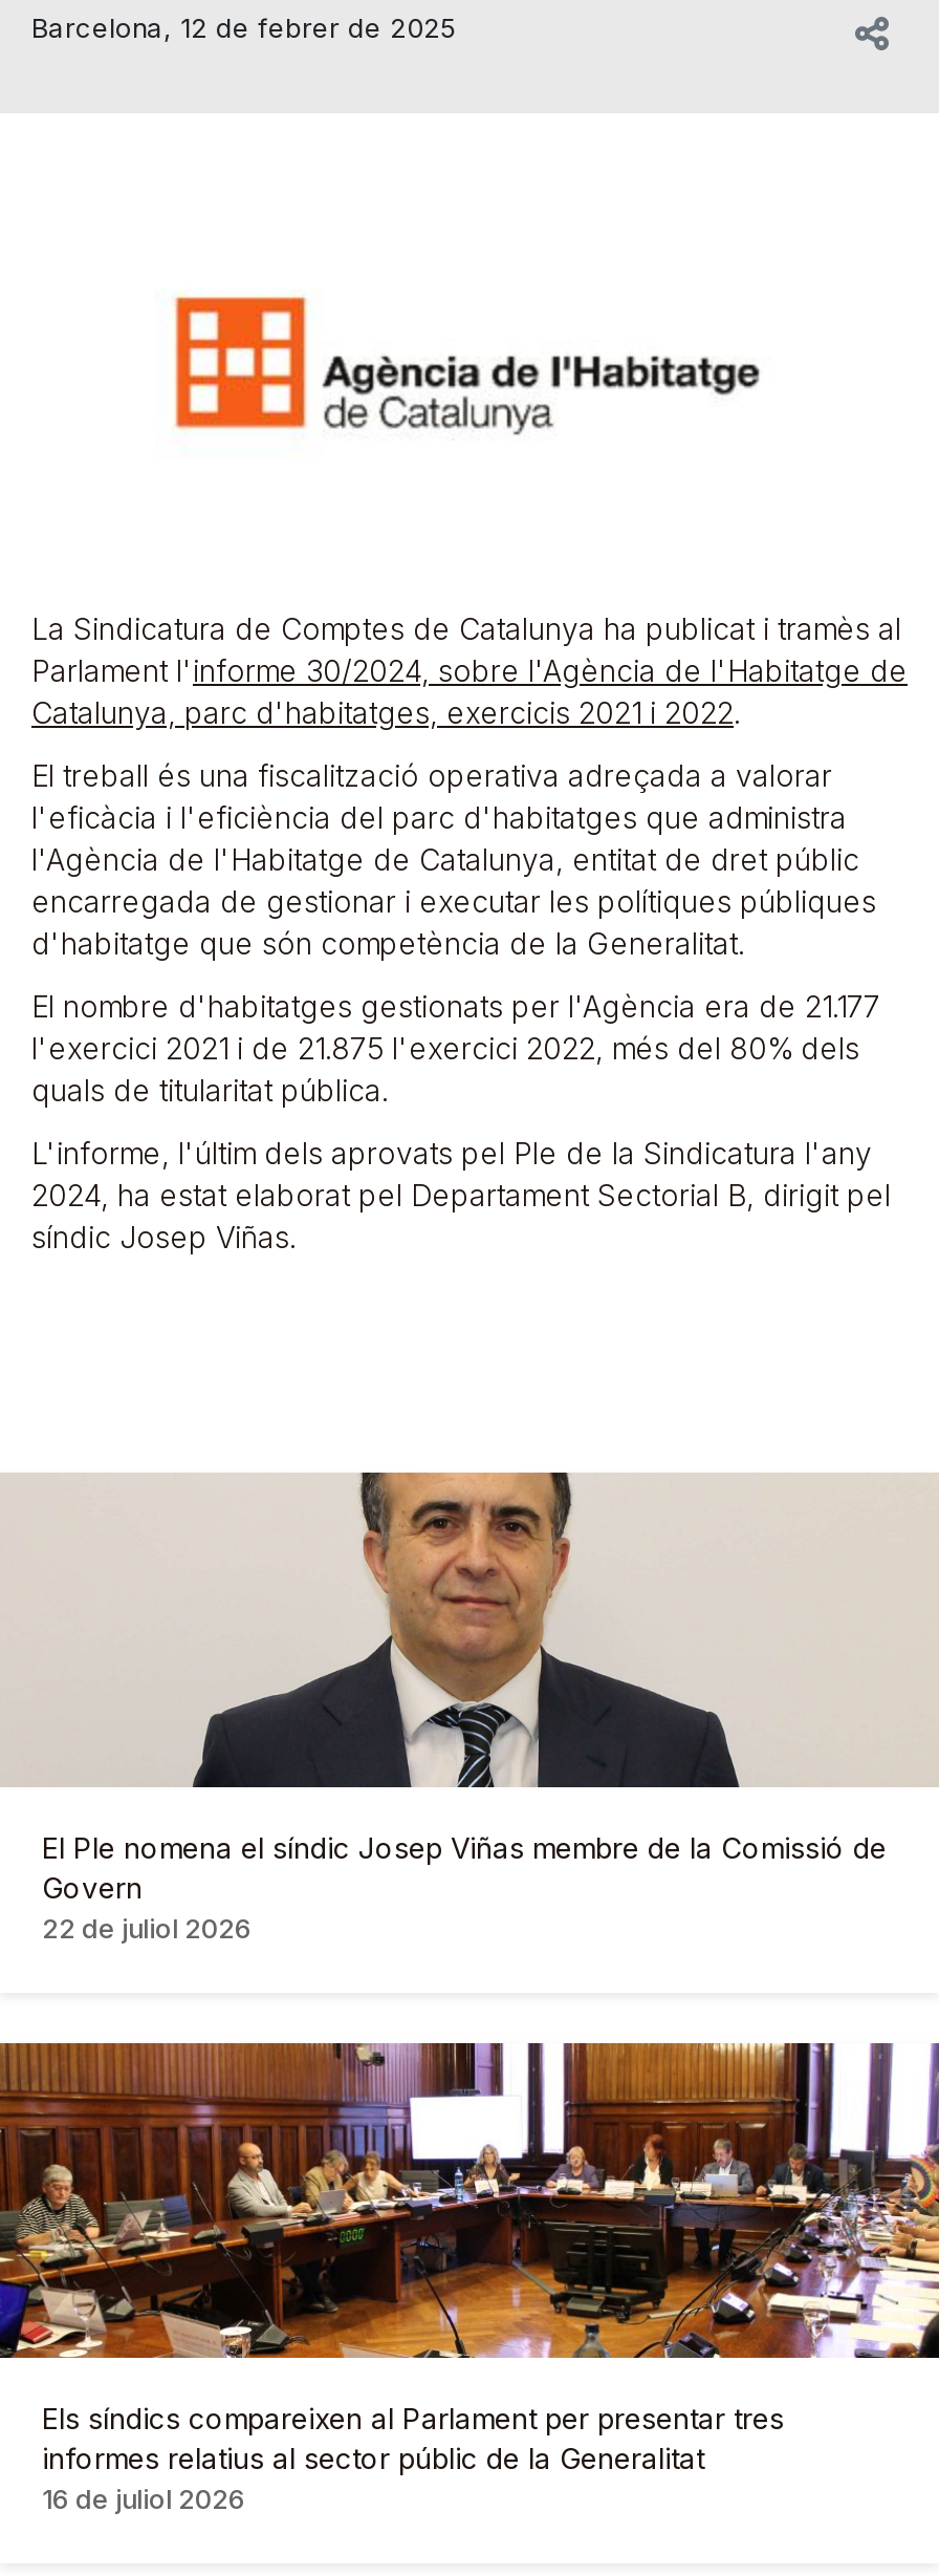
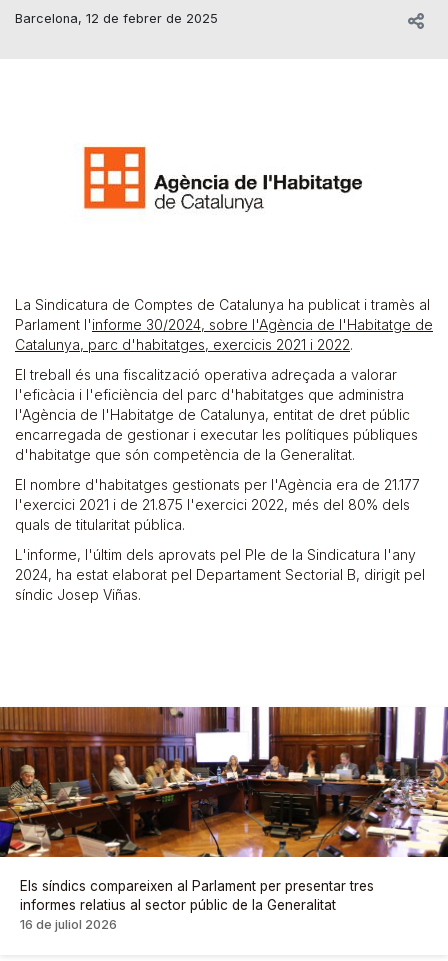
- [image]
- El Ple nomena el síndic Josep Viñas membre de la Comissió de
- Govern
- 22 de juliol 2026
